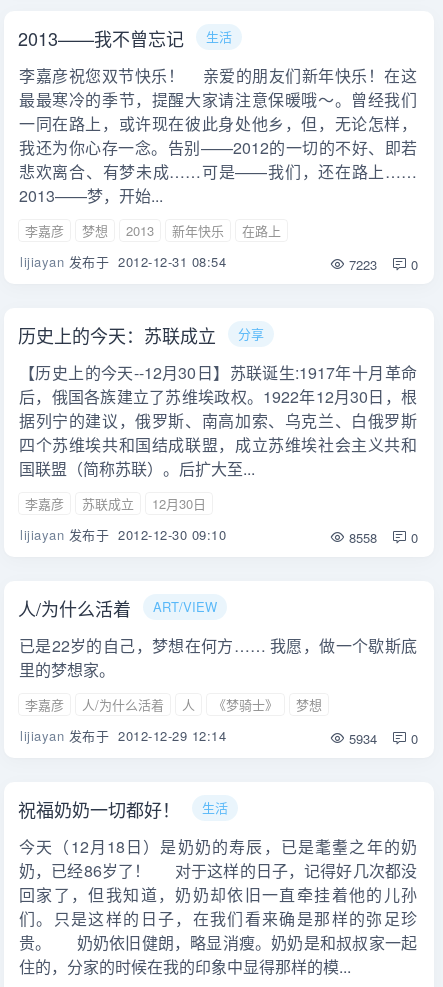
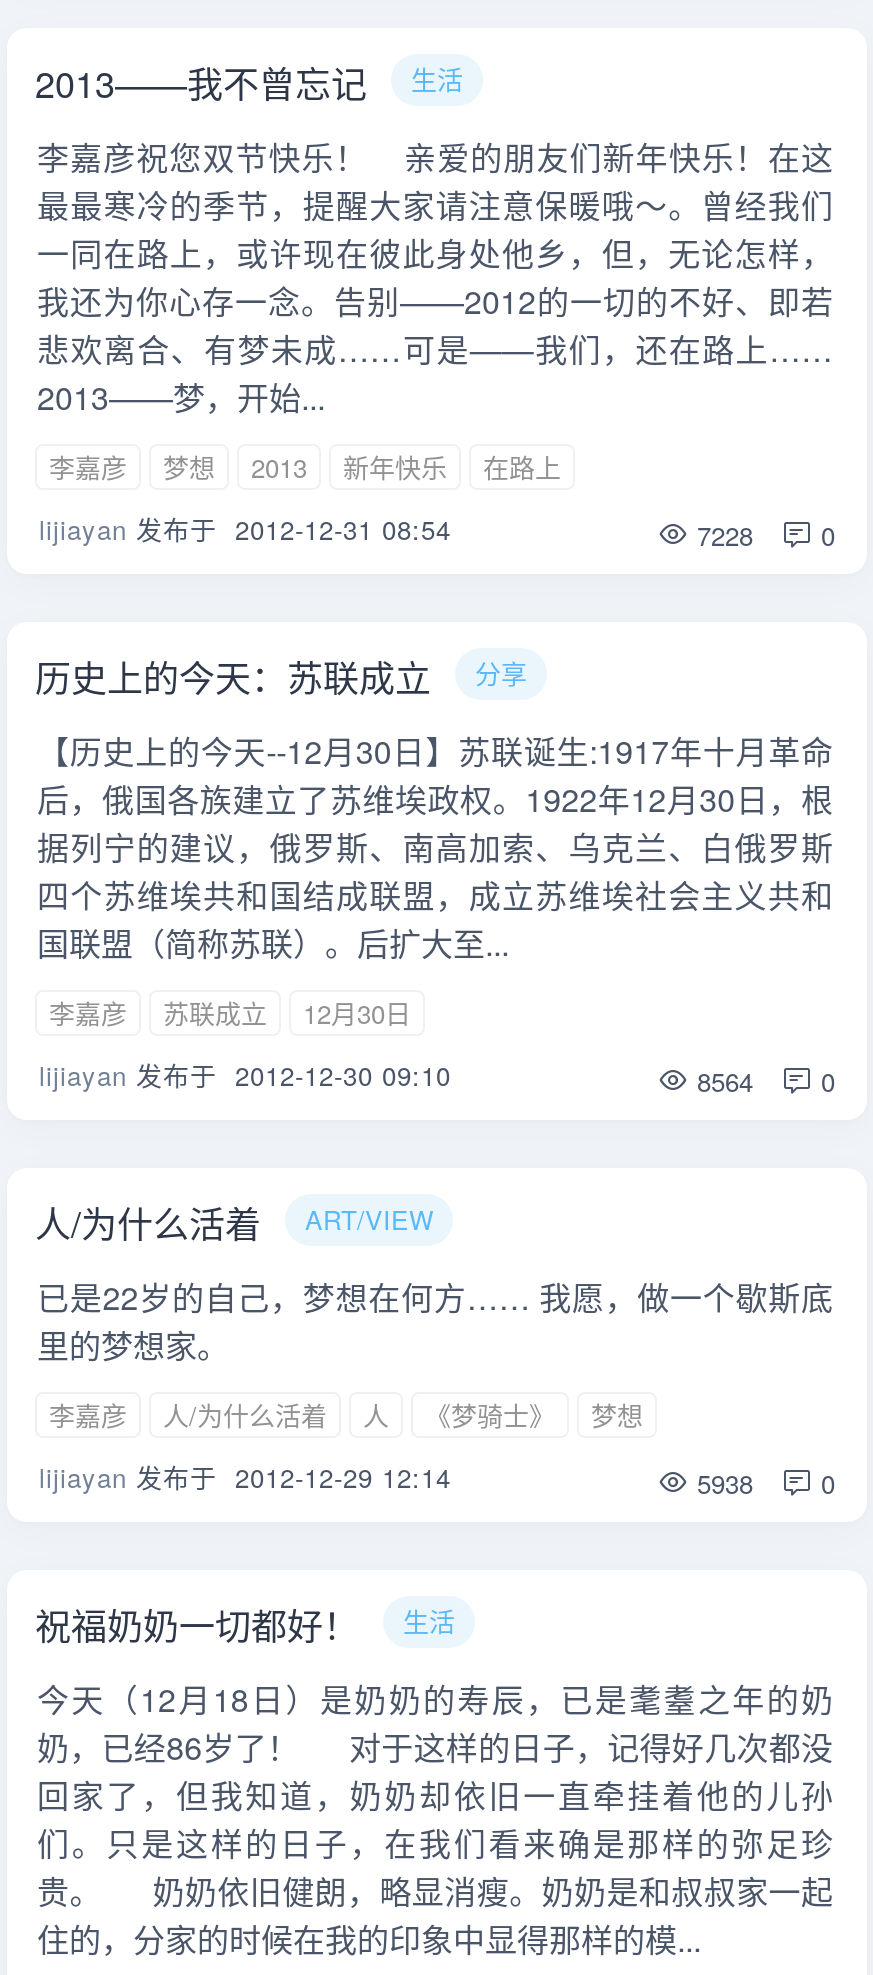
- 7223
+ 7228

- 8558
+ 8564

- 5934
+ 5938
